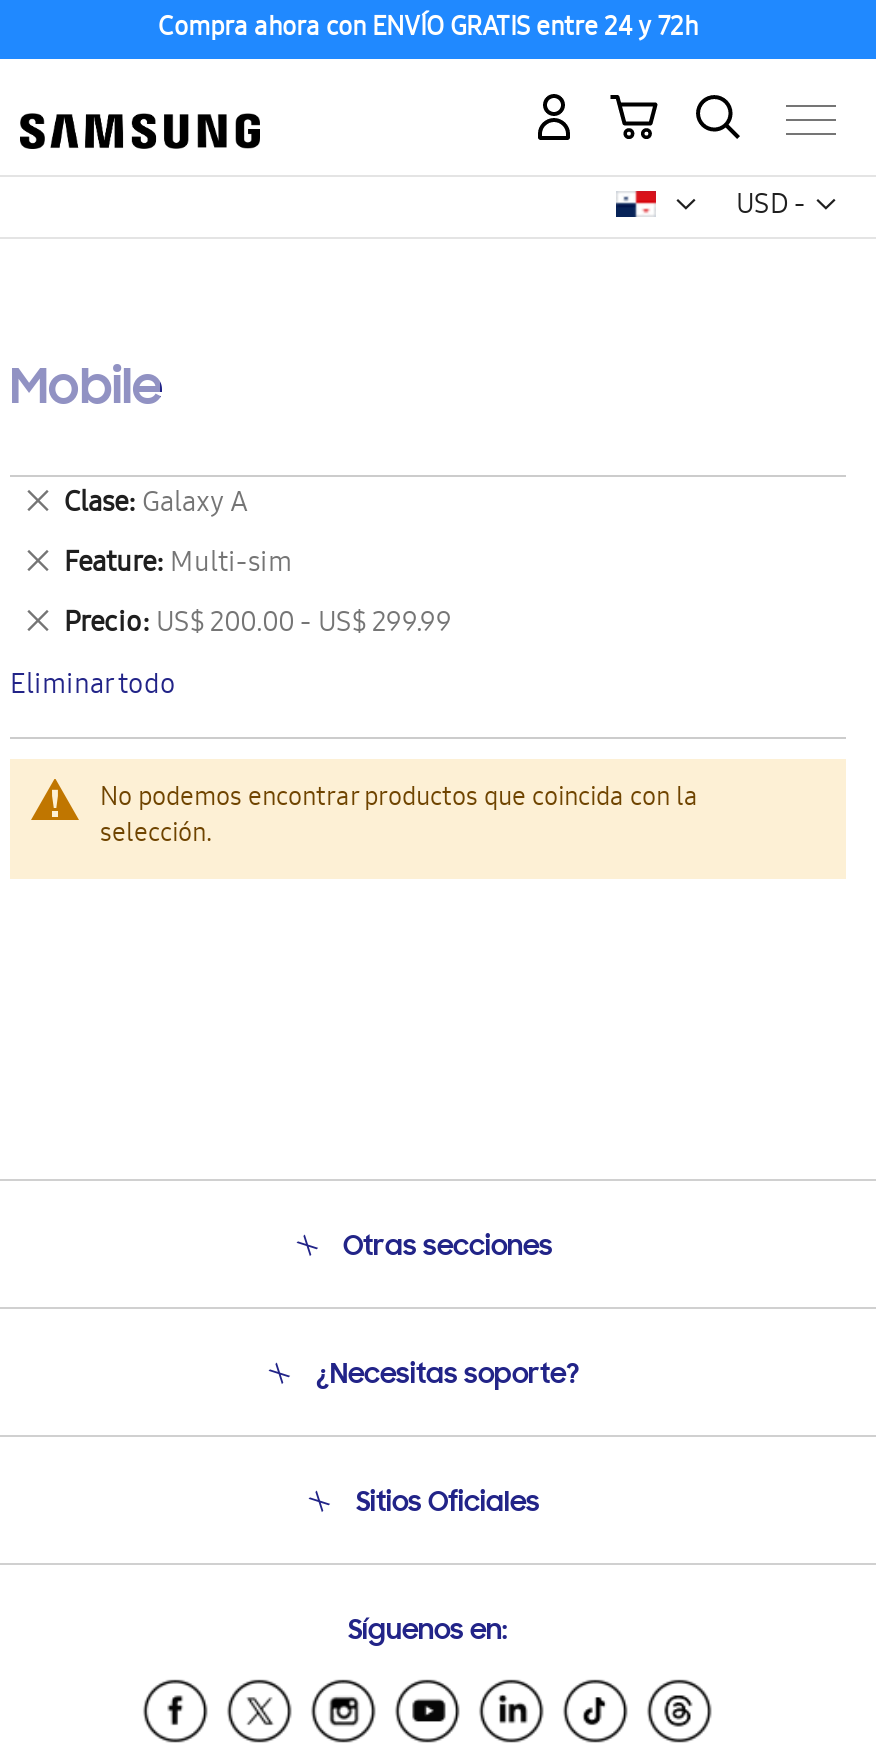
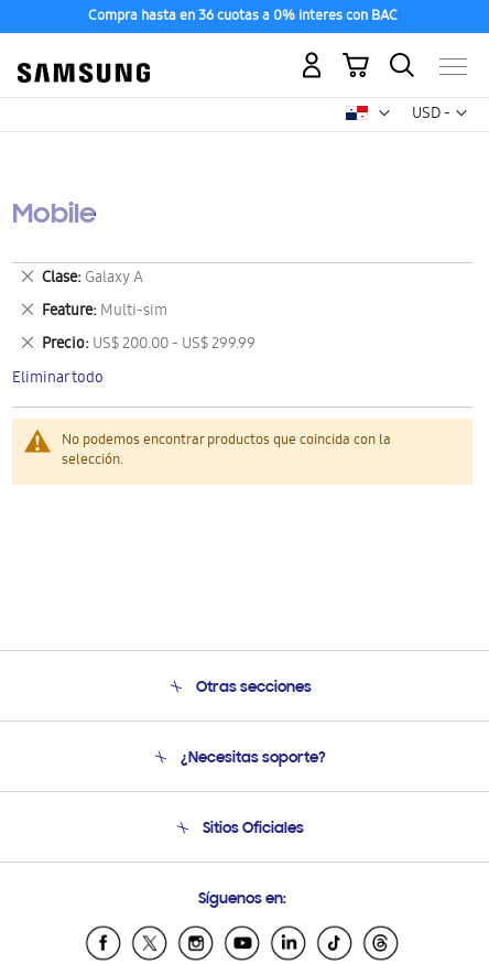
- Compra ahora con ENVÍO GRATIS entre 24 y 72h
+ Compra hasta en 36 cuotas a 0% interes con BAC
